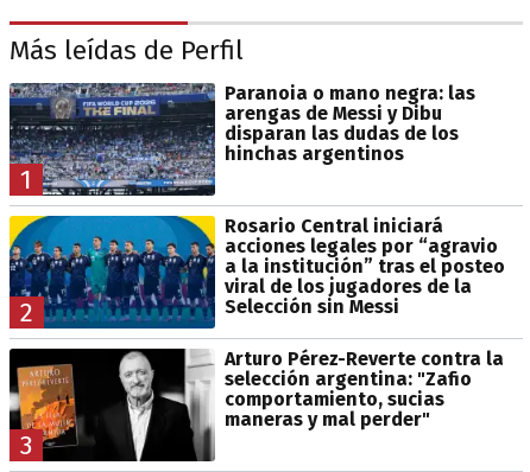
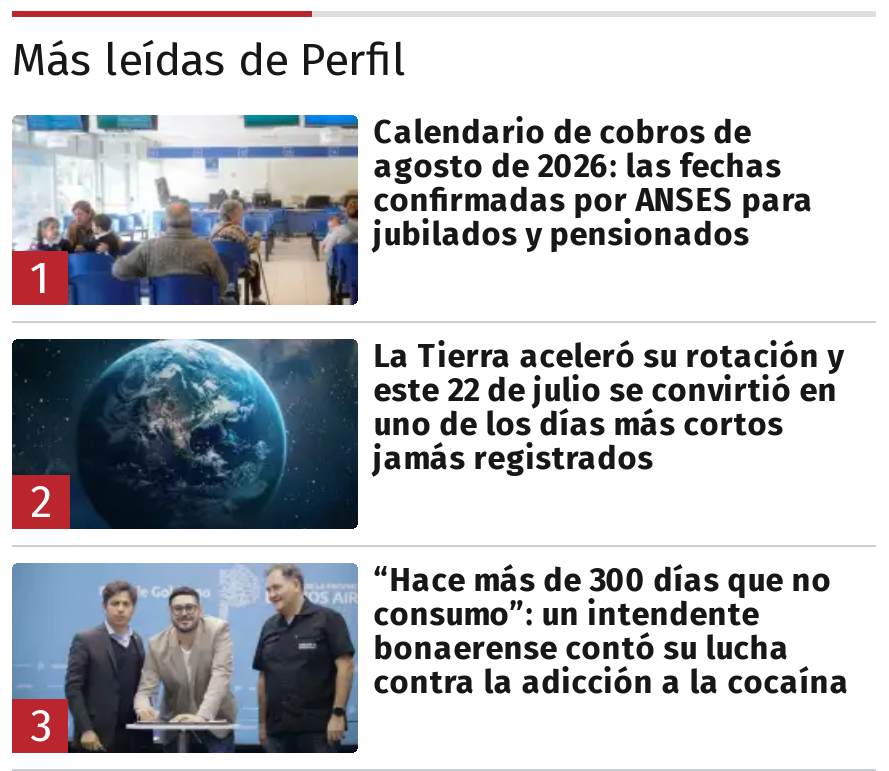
- [image]
- Paranoia o mano negra: las
- arengas de Messi y Dibu
- disparan las dudas de los
- hinchas argentinos
+ [image]
+ Calendario de cobros de
+ agosto de 2026: las fechas
+ confirmadas por ANSES para
+ jubilados y pensionados

- [image]
- Rosario Central iniciará
- acciones legales por “agravio
- a la institución” tras el posteo
- viral de los jugadores de la
- Selección sin Messi
+ [image]
+ La Tierra aceleró su rotación y
+ este 22 de julio se convirtió en
+ uno de los días más cortos
+ jamás registrados

- [image]
- Arturo Pérez-Reverte contra la
- selección argentina: "Zafio
- comportamiento, sucias
- maneras y mal perder"
+ [image]
+ “Hace más de 300 días que no
+ consumo”: un intendente
+ bonaerense contó su lucha
+ contra la adicción a la cocaína
